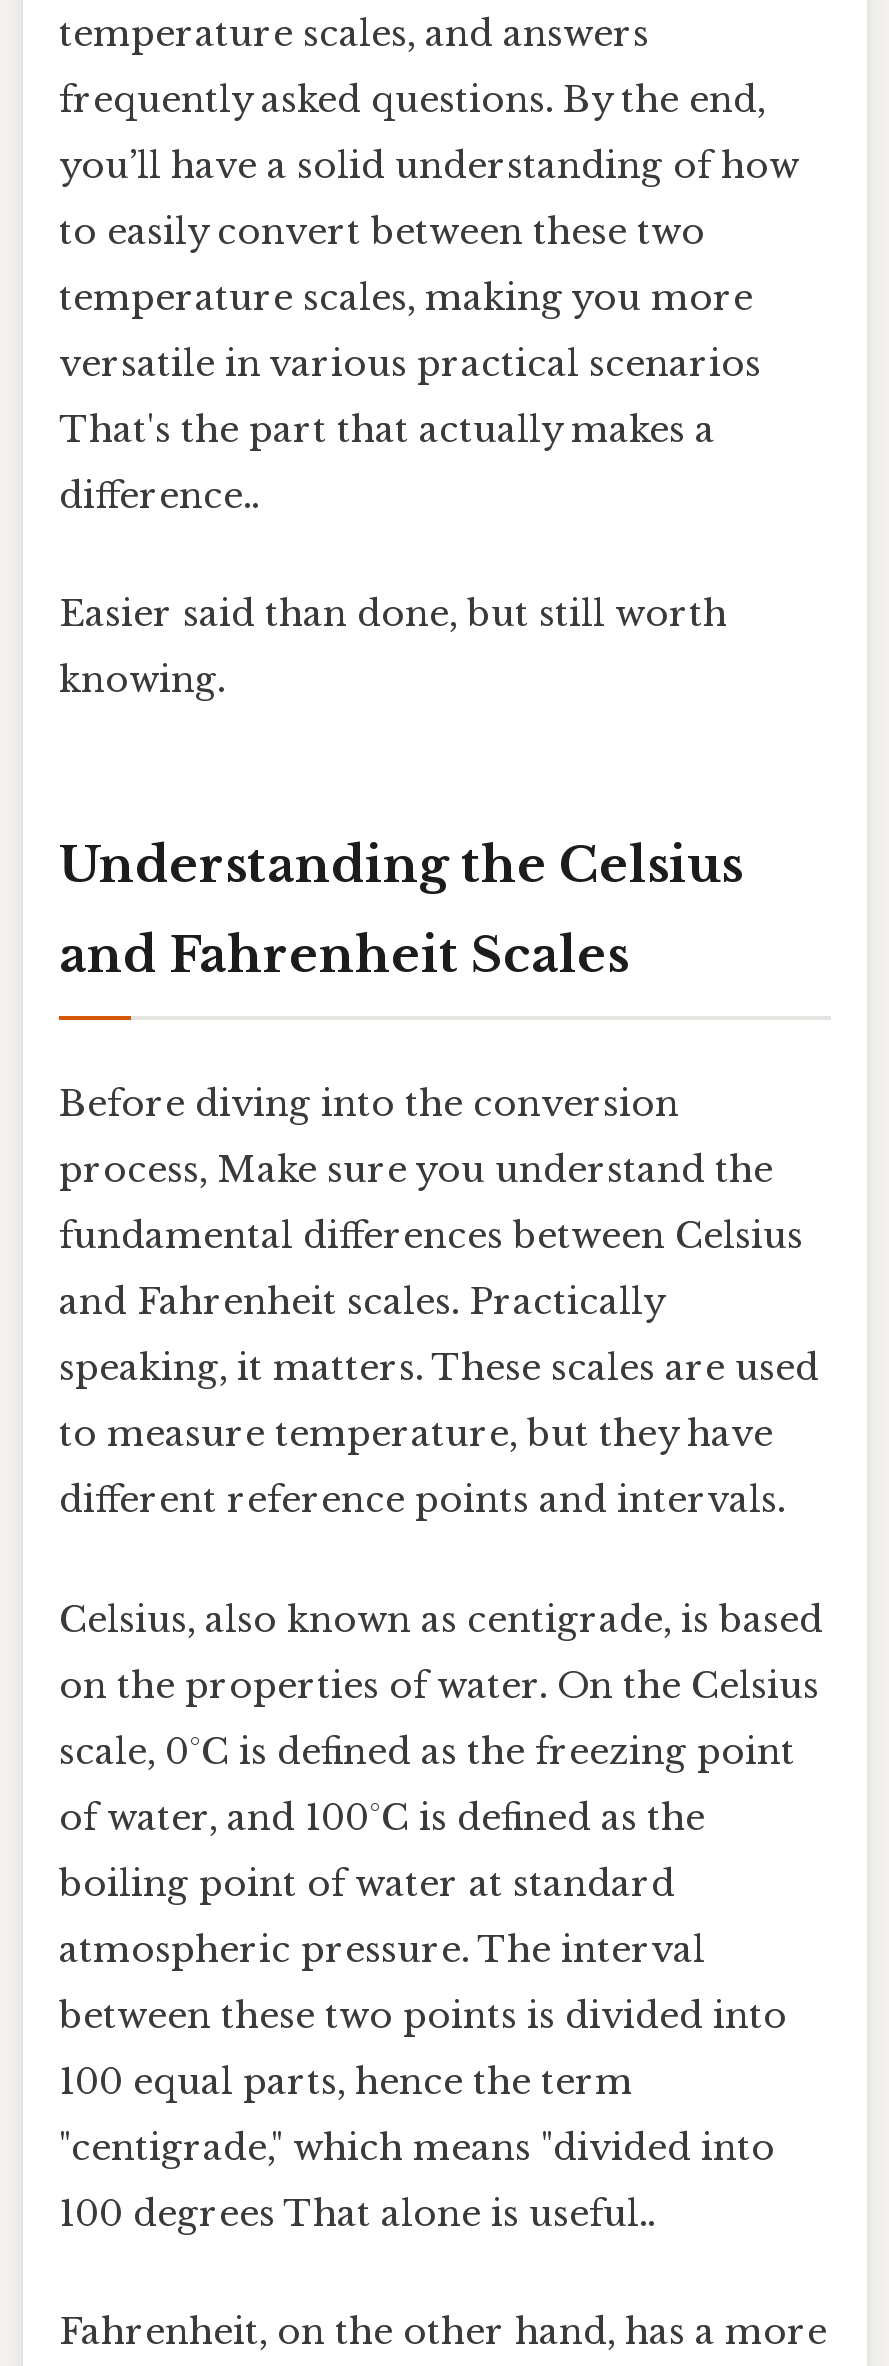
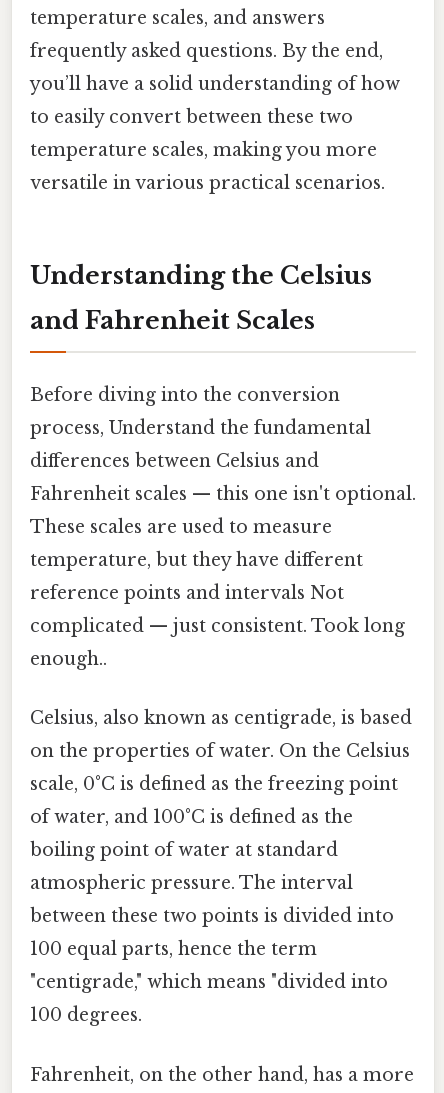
- versatile in various practical scenarios
- That's the part that actually makes a
- difference..
- Easier said than done, but still worth
- knowing.
+ versatile in various practical scenarios.

moved up: Understanding the Celsius | and Fahrenheit Scales | Before diving into the conversion

- process, Make sure you understand the
- fundamental differences between Celsius
- and Fahrenheit scales. Practically
- speaking, it matters. These scales are used
- to measure temperature, but they have
- different reference points and intervals.
+ process, Understand the fundamental
+ differences between Celsius and
+ Fahrenheit scales — this one isn't optional.
+ These scales are used to measure
+ temperature, but they have different
+ reference points and intervals Not
+ complicated — just consistent. Took long
+ enough..

- 100 degrees That alone is useful..
+ 100 degrees.
